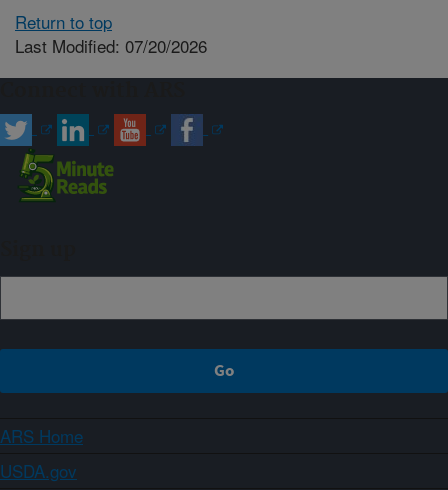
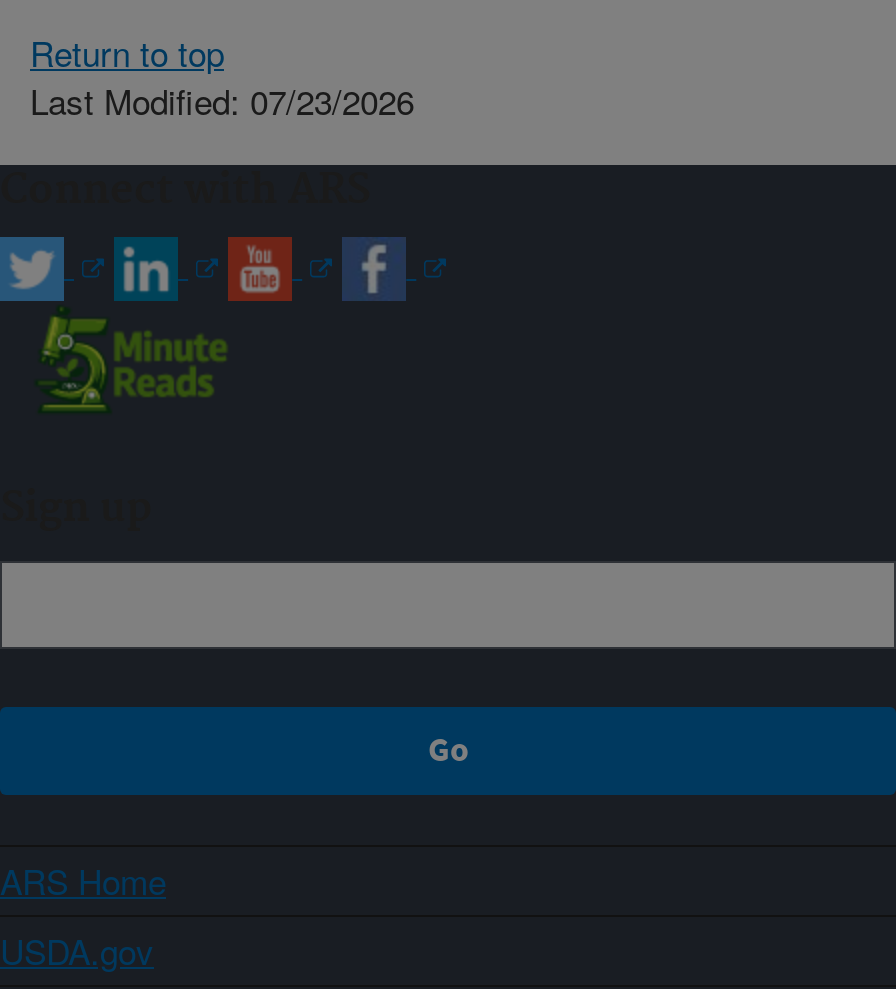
- Last Modified: 07/20/2026
+ Last Modified: 07/23/2026
